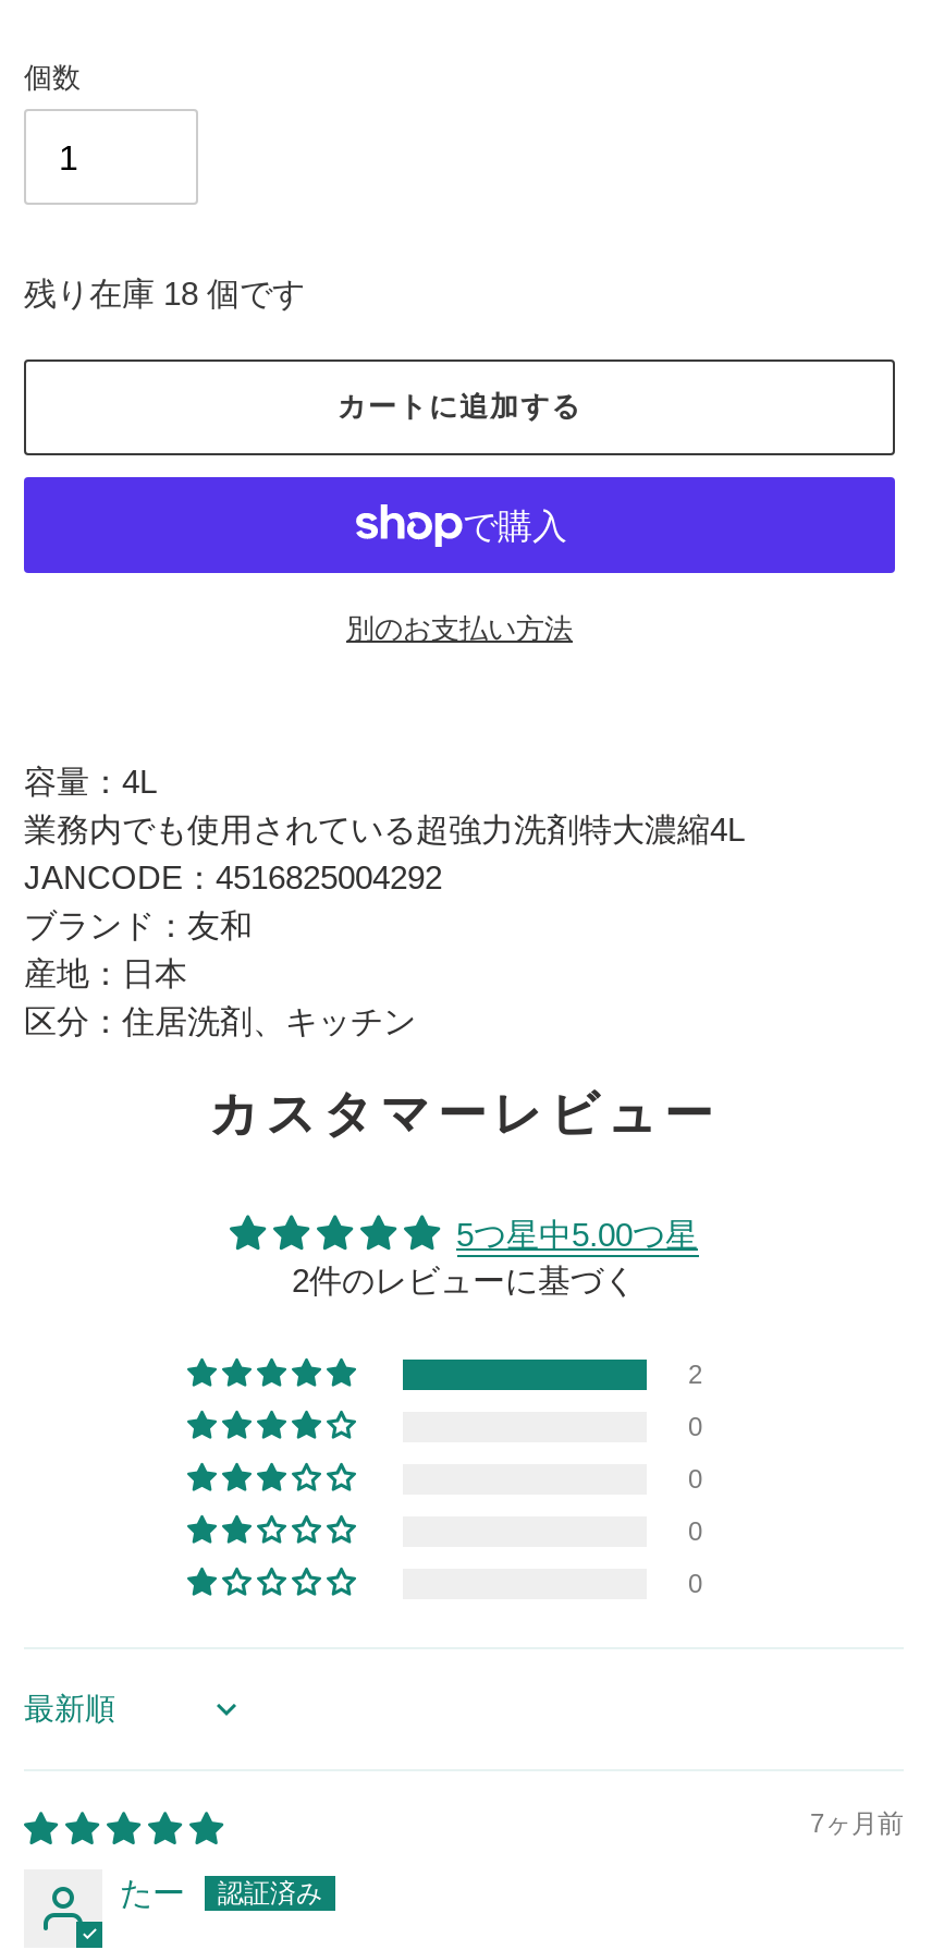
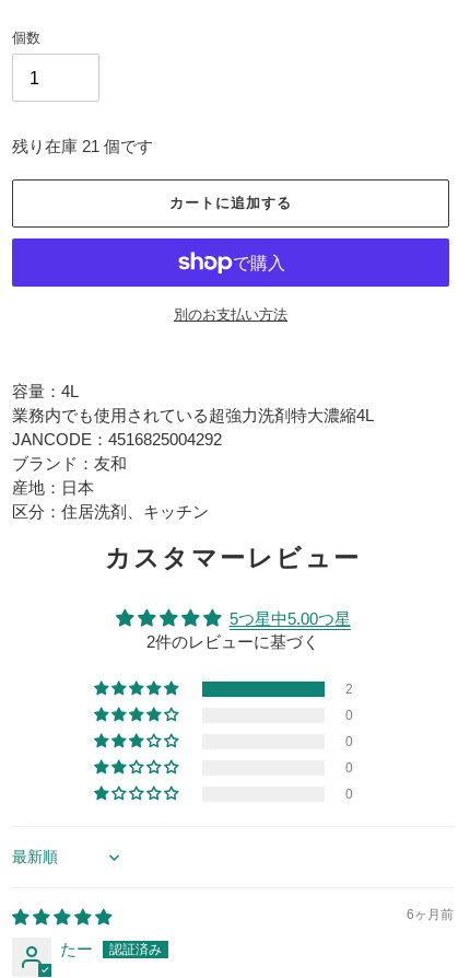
- 残り在庫 18 個です
+ 残り在庫 21 個です

- 7ヶ月前
+ 6ヶ月前
